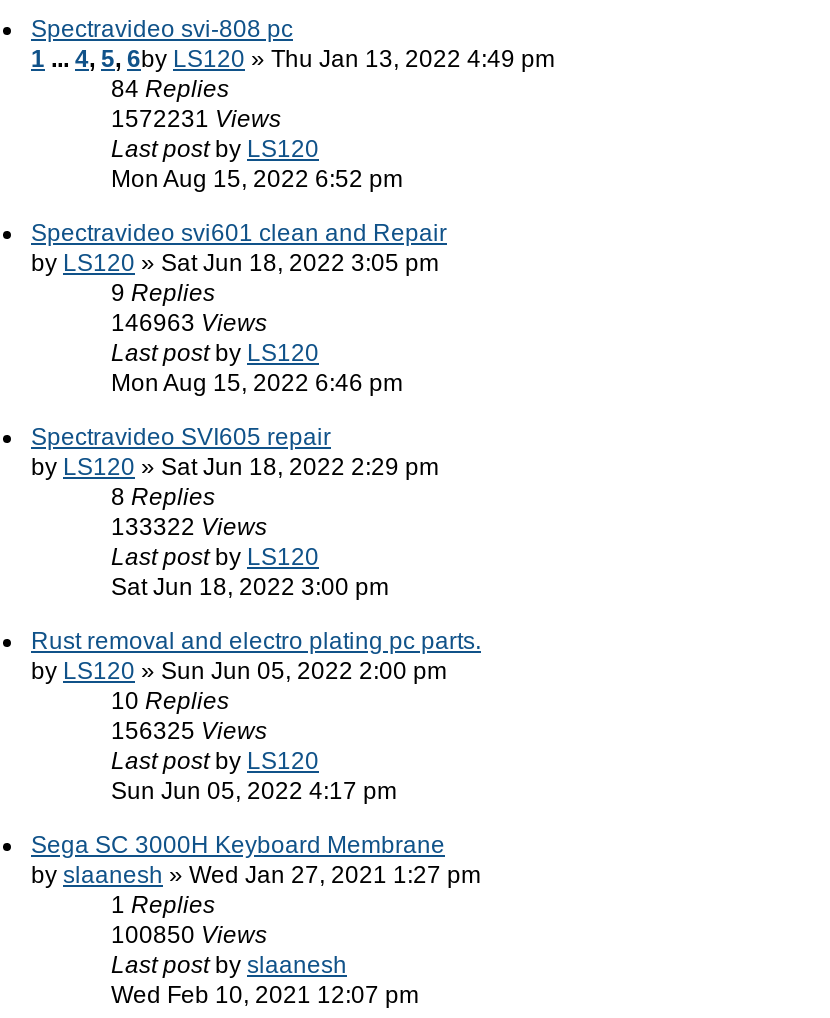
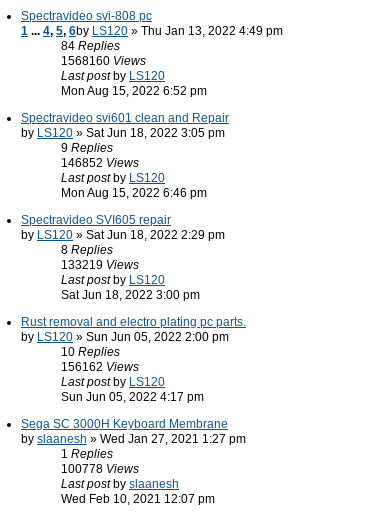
- 1572231 Views
+ 1568160 Views

- 146963 Views
+ 146852 Views

- 133322 Views
+ 133219 Views

- 156325 Views
+ 156162 Views

- 100850 Views
+ 100778 Views
